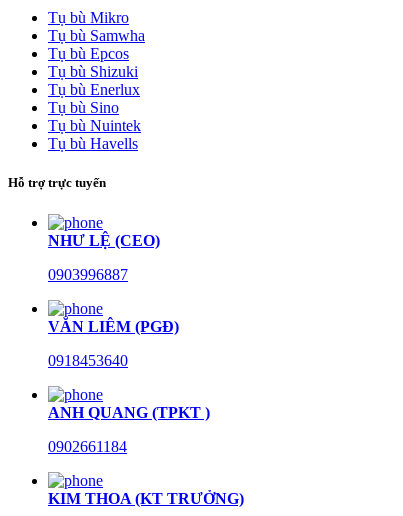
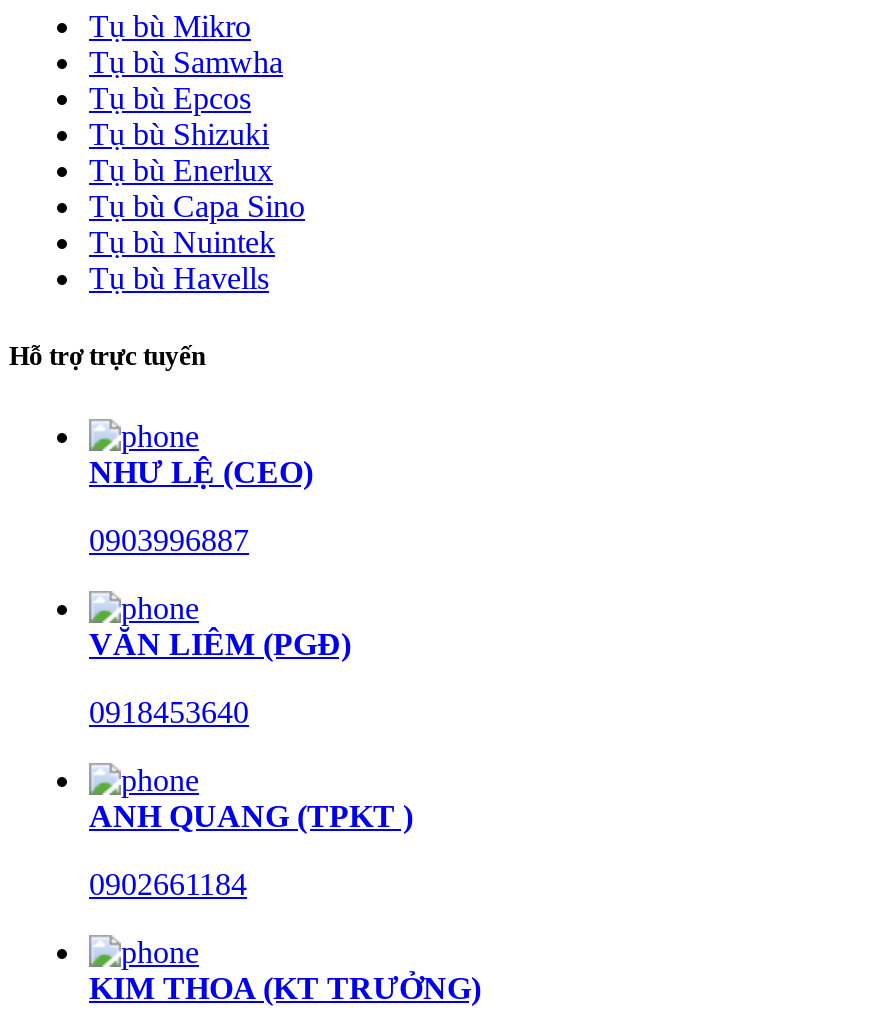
- Tụ bù Sino
+ Tụ bù Capa Sino
